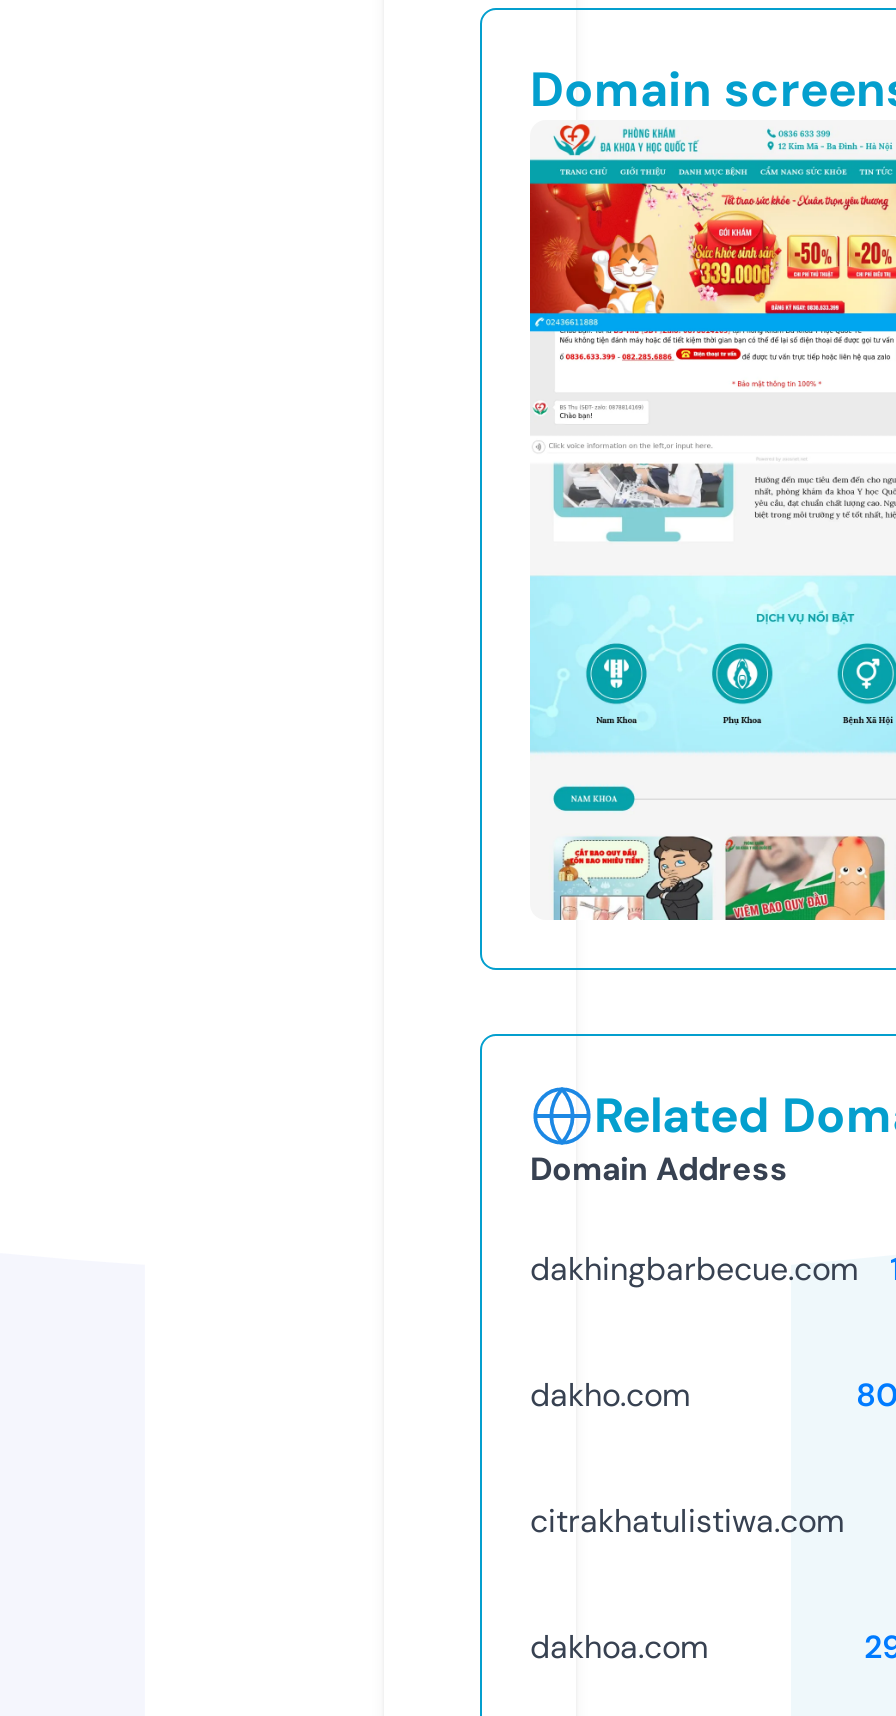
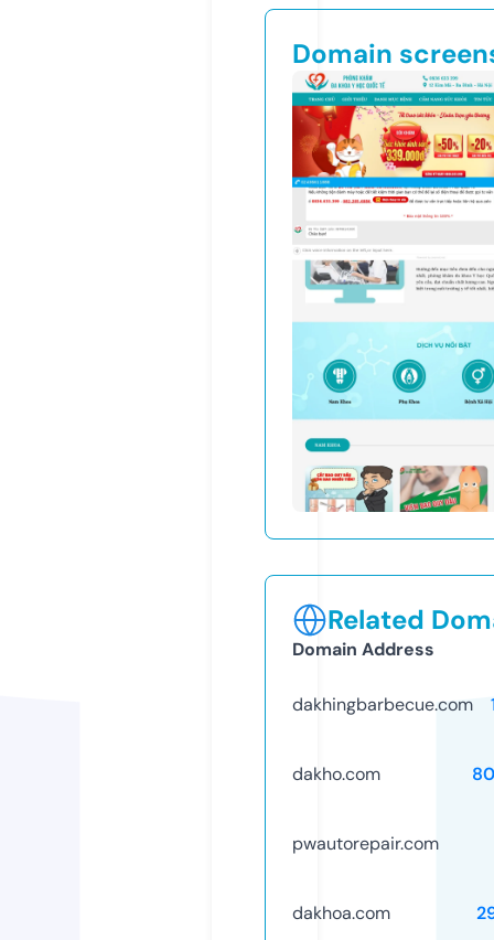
- citrakhatulistiwa.com
+ pwautorepair.com
